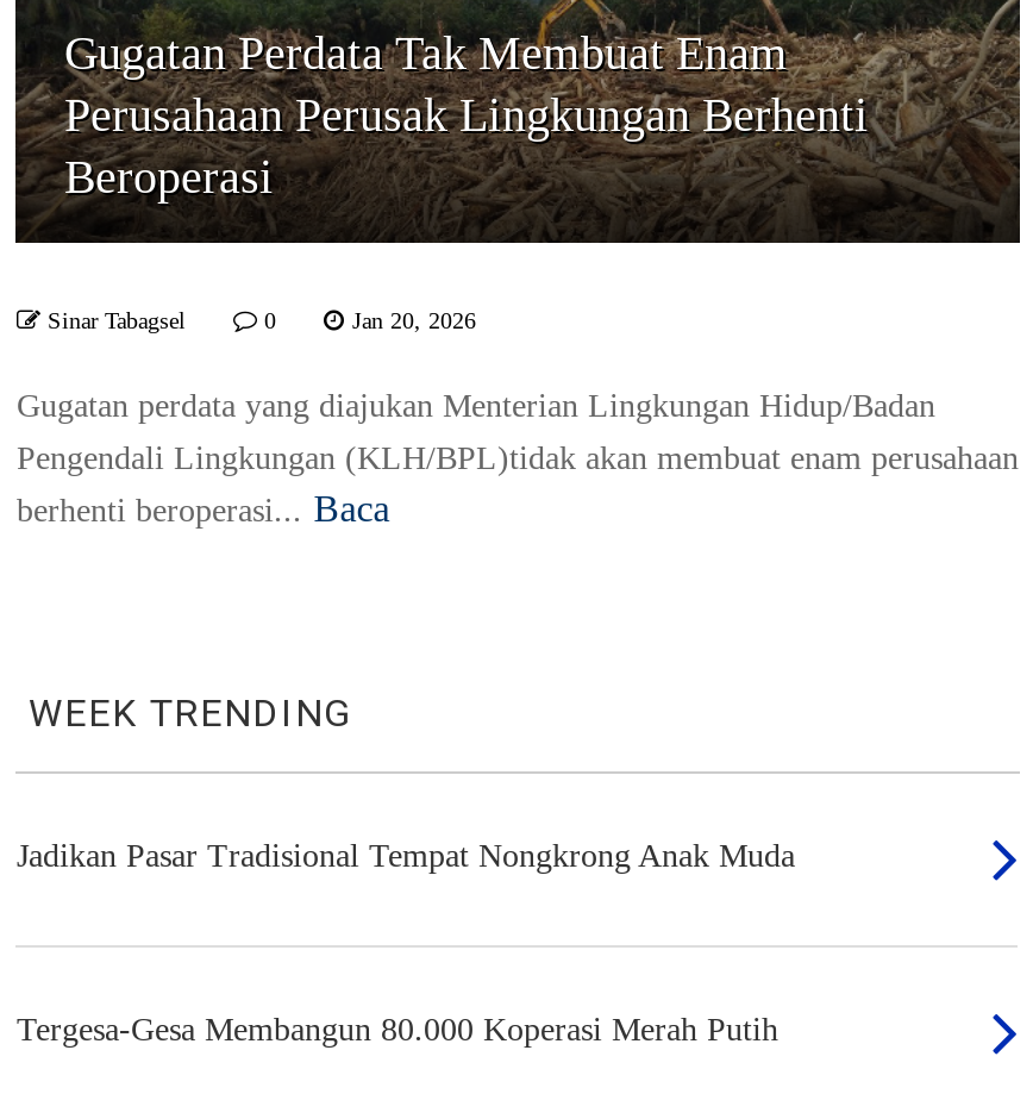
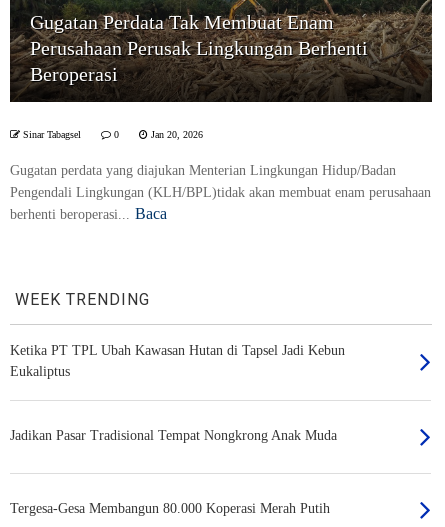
+ Ketika PT TPL Ubah Kawasan Hutan di Tapsel Jadi Kebun
+ Eukaliptus
